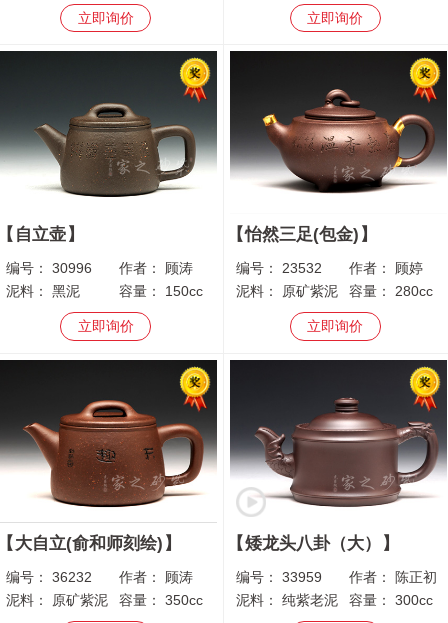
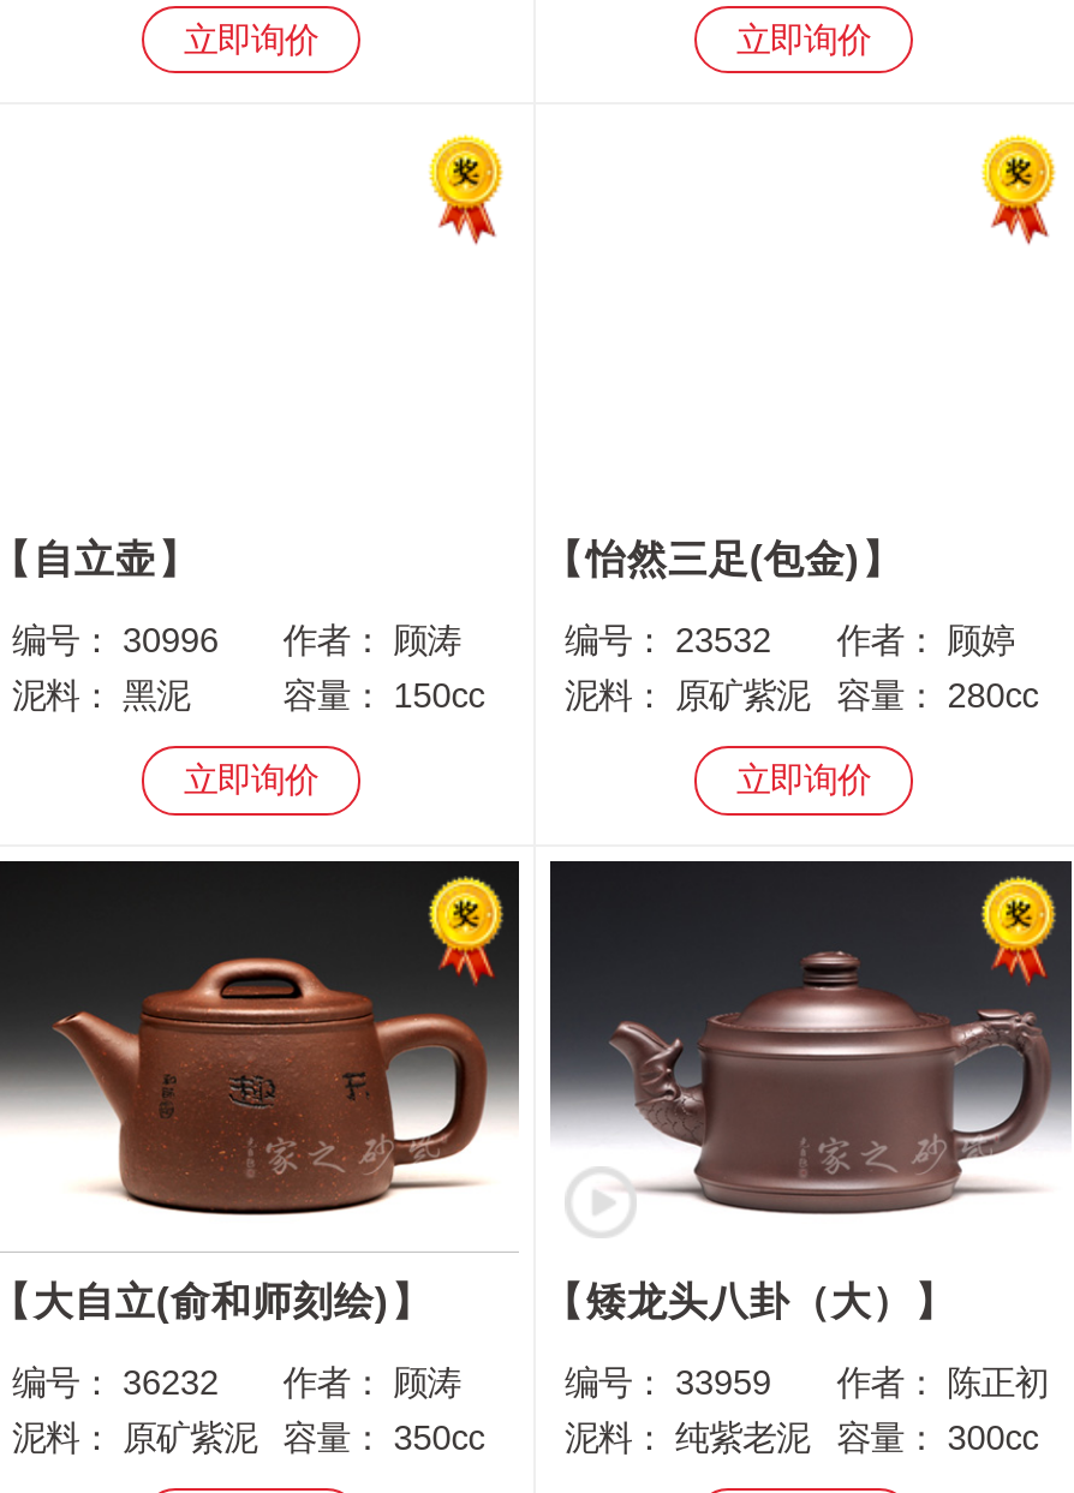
- [image]

- [image]
